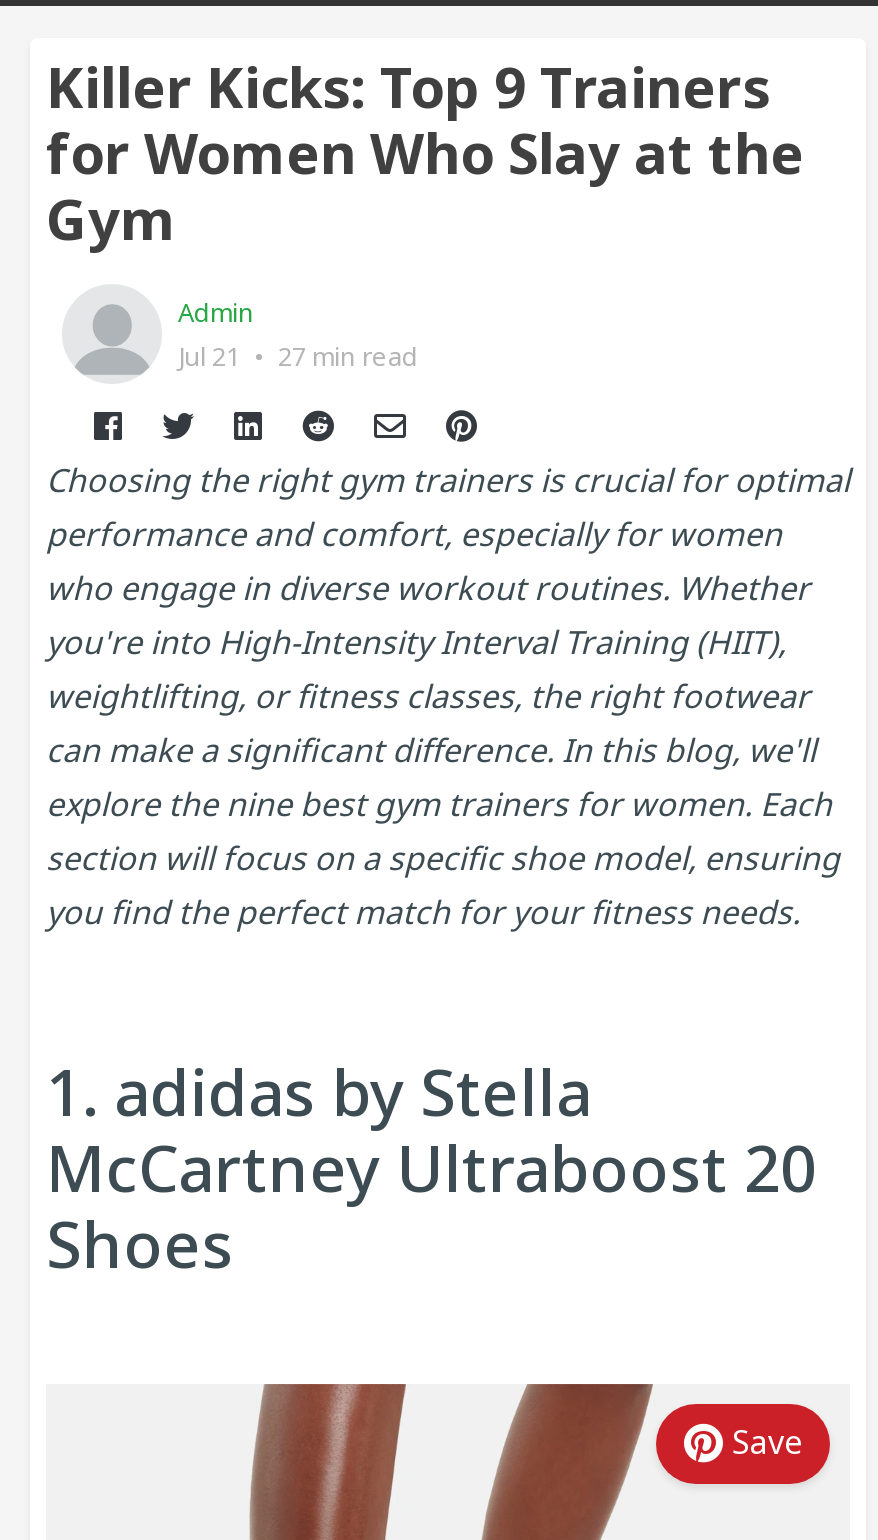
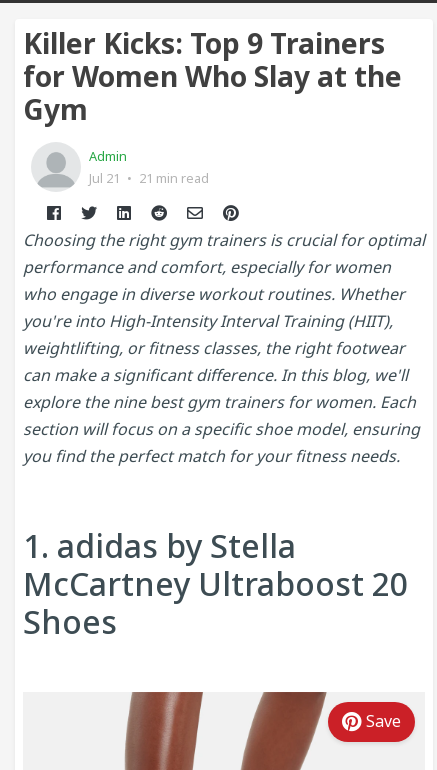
- Jul 21 • 27 min read
+ Jul 21 • 21 min read
